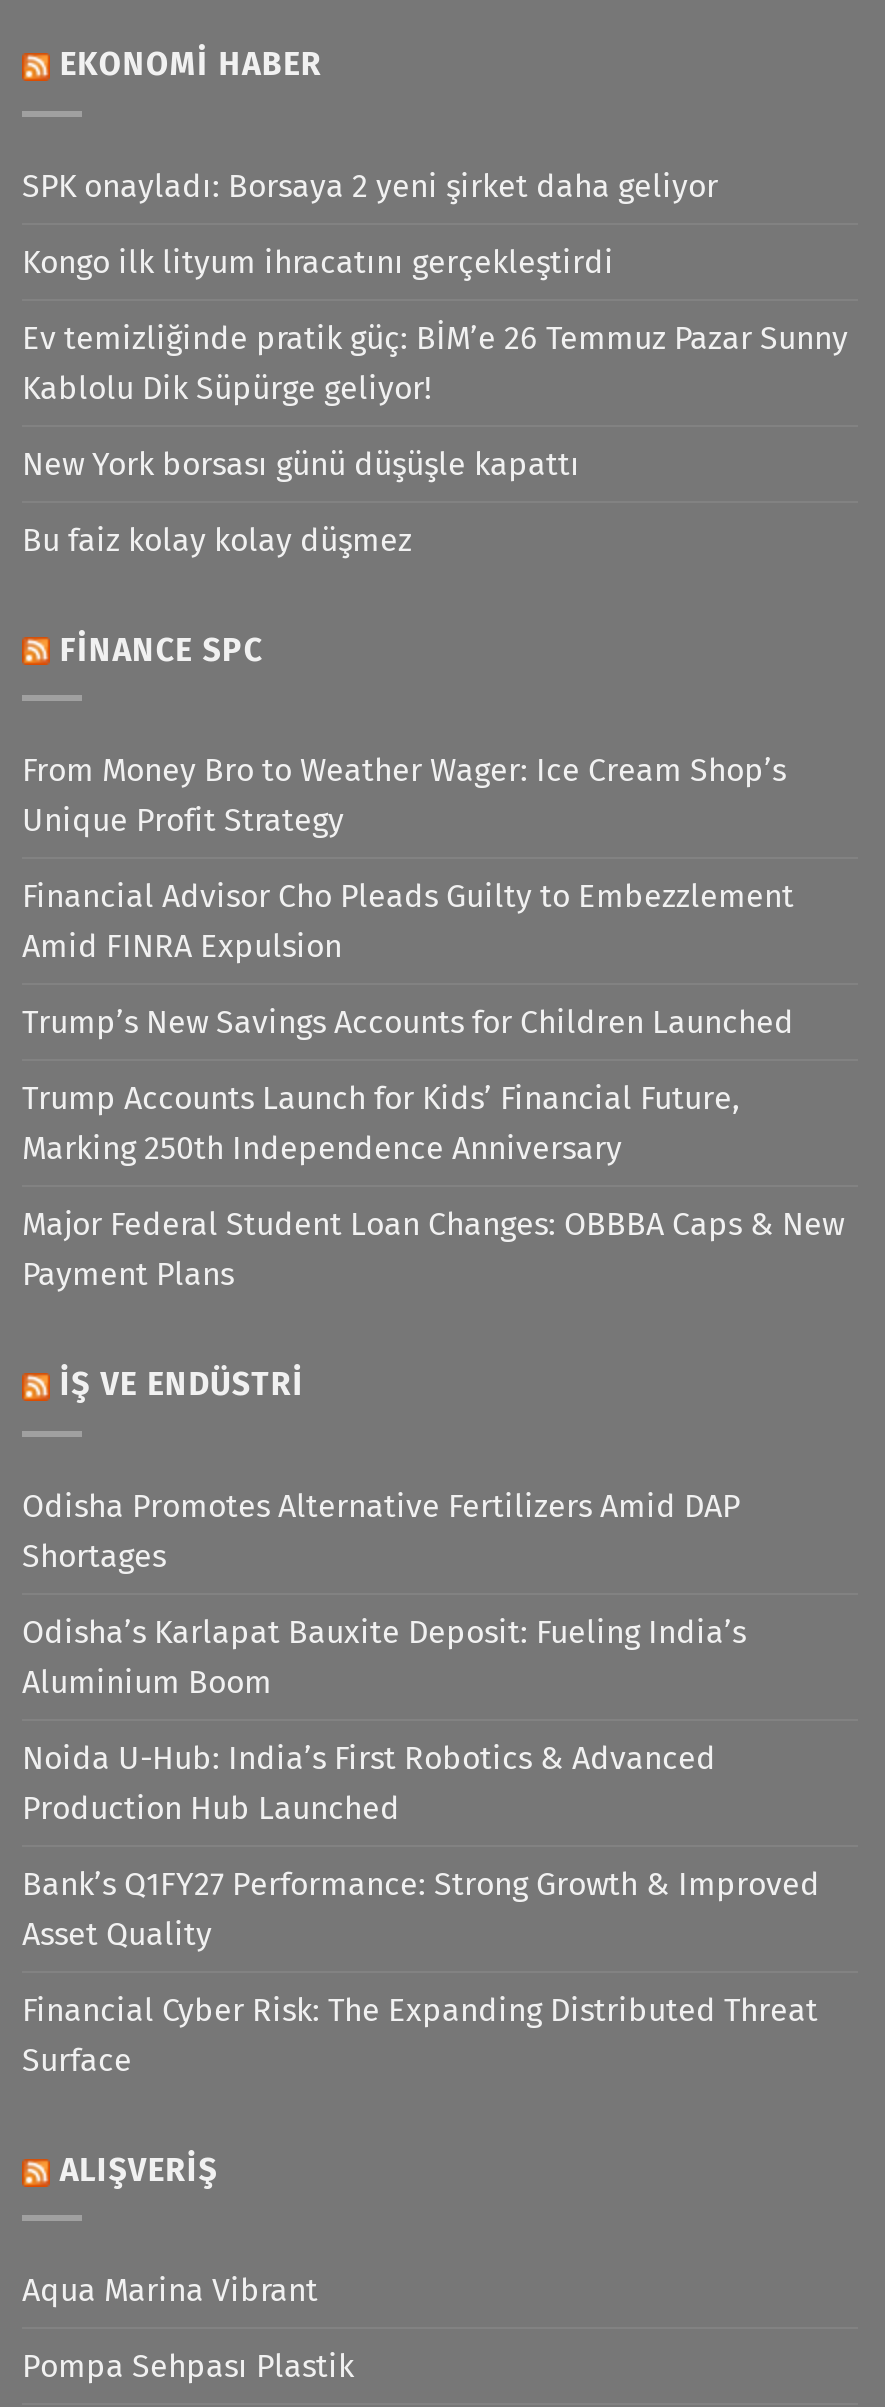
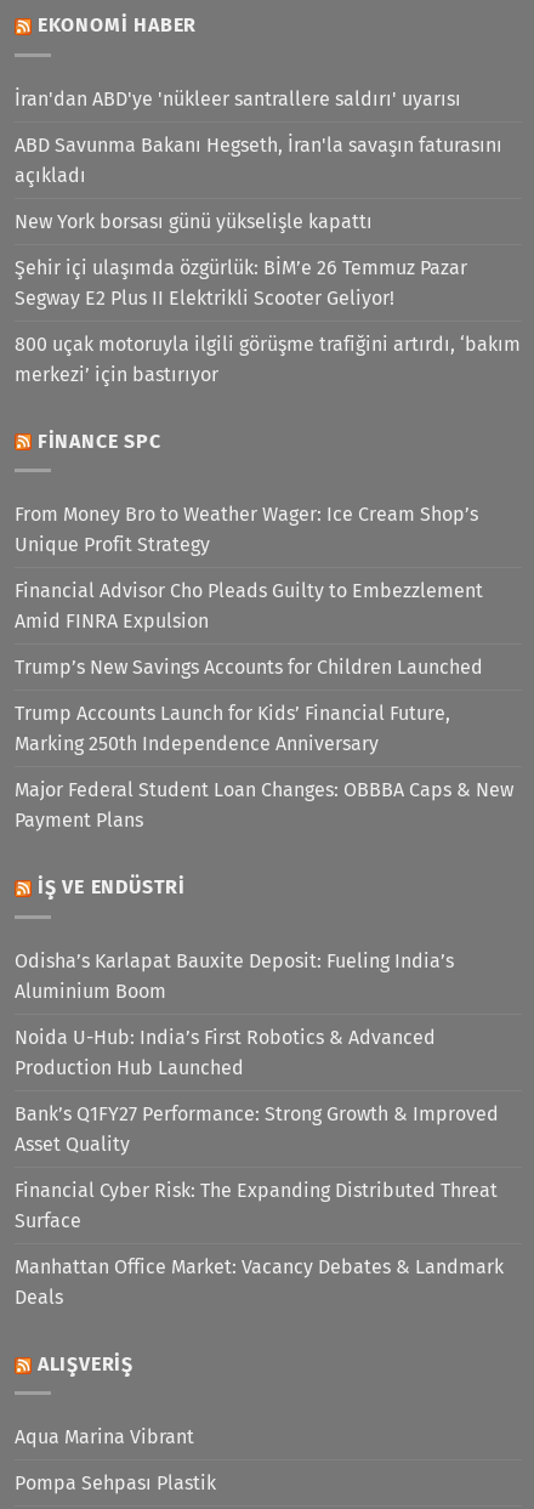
- SPK onayladı: Borsaya 2 yeni şirket daha geliyor
+ İran'dan ABD'ye 'nükleer santrallere saldırı' uyarısı

- Kongo ilk lityum ihracatını gerçekleştirdi
+ ABD Savunma Bakanı Hegseth, İran'la savaşın faturasını
+ açıkladı

- Ev temizliğinde pratik güç: BİM’e 26 Temmuz Pazar Sunny
- Kablolu Dik Süpürge geliyor!
+ New York borsası günü yükselişle kapattı

- New York borsası günü düşüşle kapattı
+ Şehir içi ulaşımda özgürlük: BİM’e 26 Temmuz Pazar
+ Segway E2 Plus II Elektrikli Scooter Geliyor!

- Bu faiz kolay kolay düşmez
+ 800 uçak motoruyla ilgili görüşme trafiğini artırdı, ‘bakım
+ merkezi’ için bastırıyor

- Odisha Promotes Alternative Fertilizers Amid DAP
- Shortages

+ Manhattan Office Market: Vacancy Debates & Landmark
+ Deals
